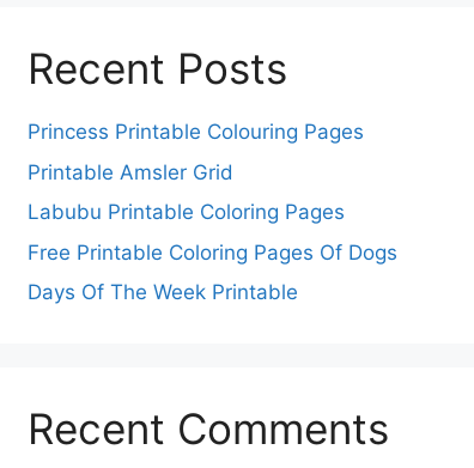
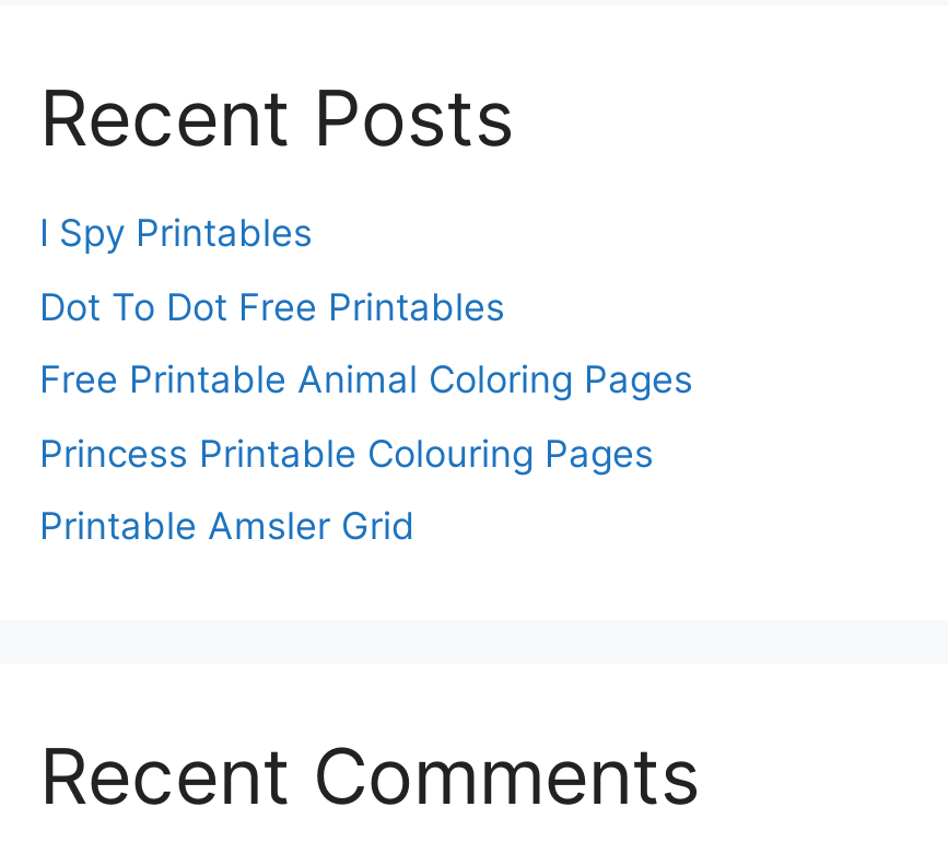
+ I Spy Printables
+ Dot To Dot Free Printables
+ Free Printable Animal Coloring Pages

moved down: Princess Printable Colouring Pages | Printable Amsler Grid

- Labubu Printable Coloring Pages
- Free Printable Coloring Pages Of Dogs
- Days Of The Week Printable
